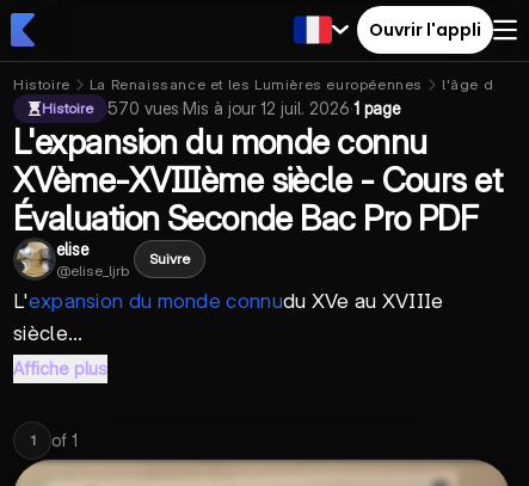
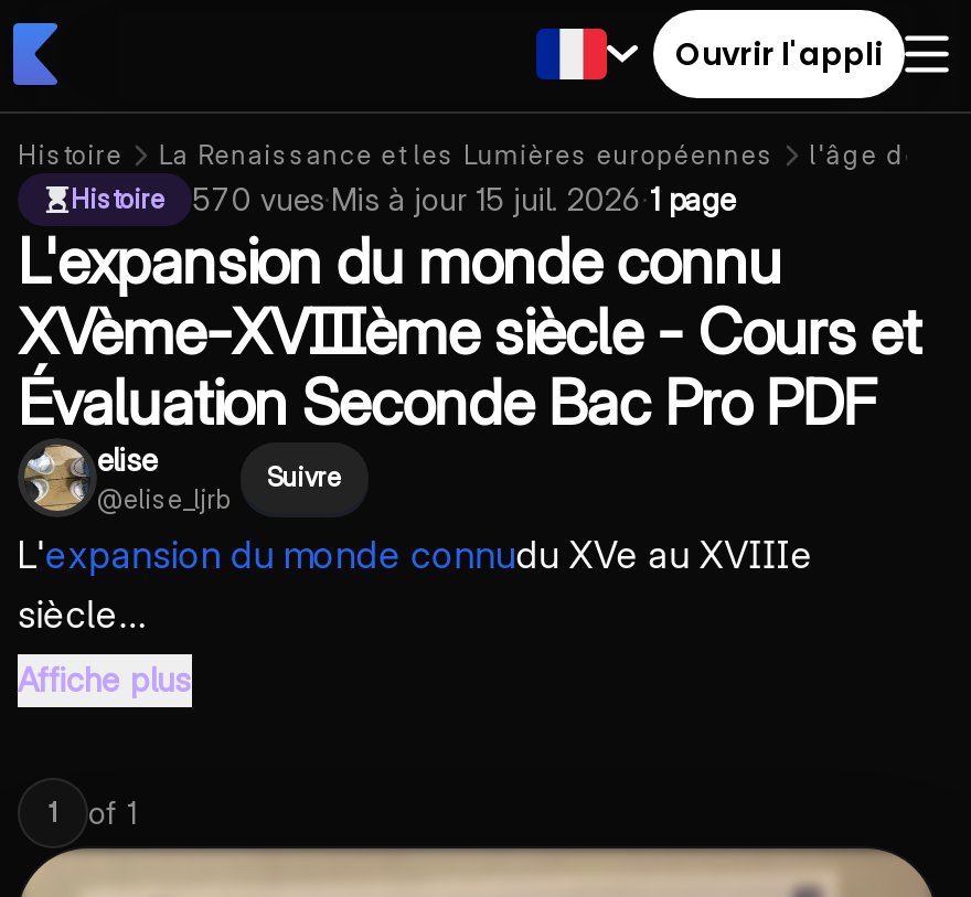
- 570 vues · Mis à jour 12 juil. 2026 · 1 page
+ 570 vues · Mis à jour 15 juil. 2026 · 1 page
